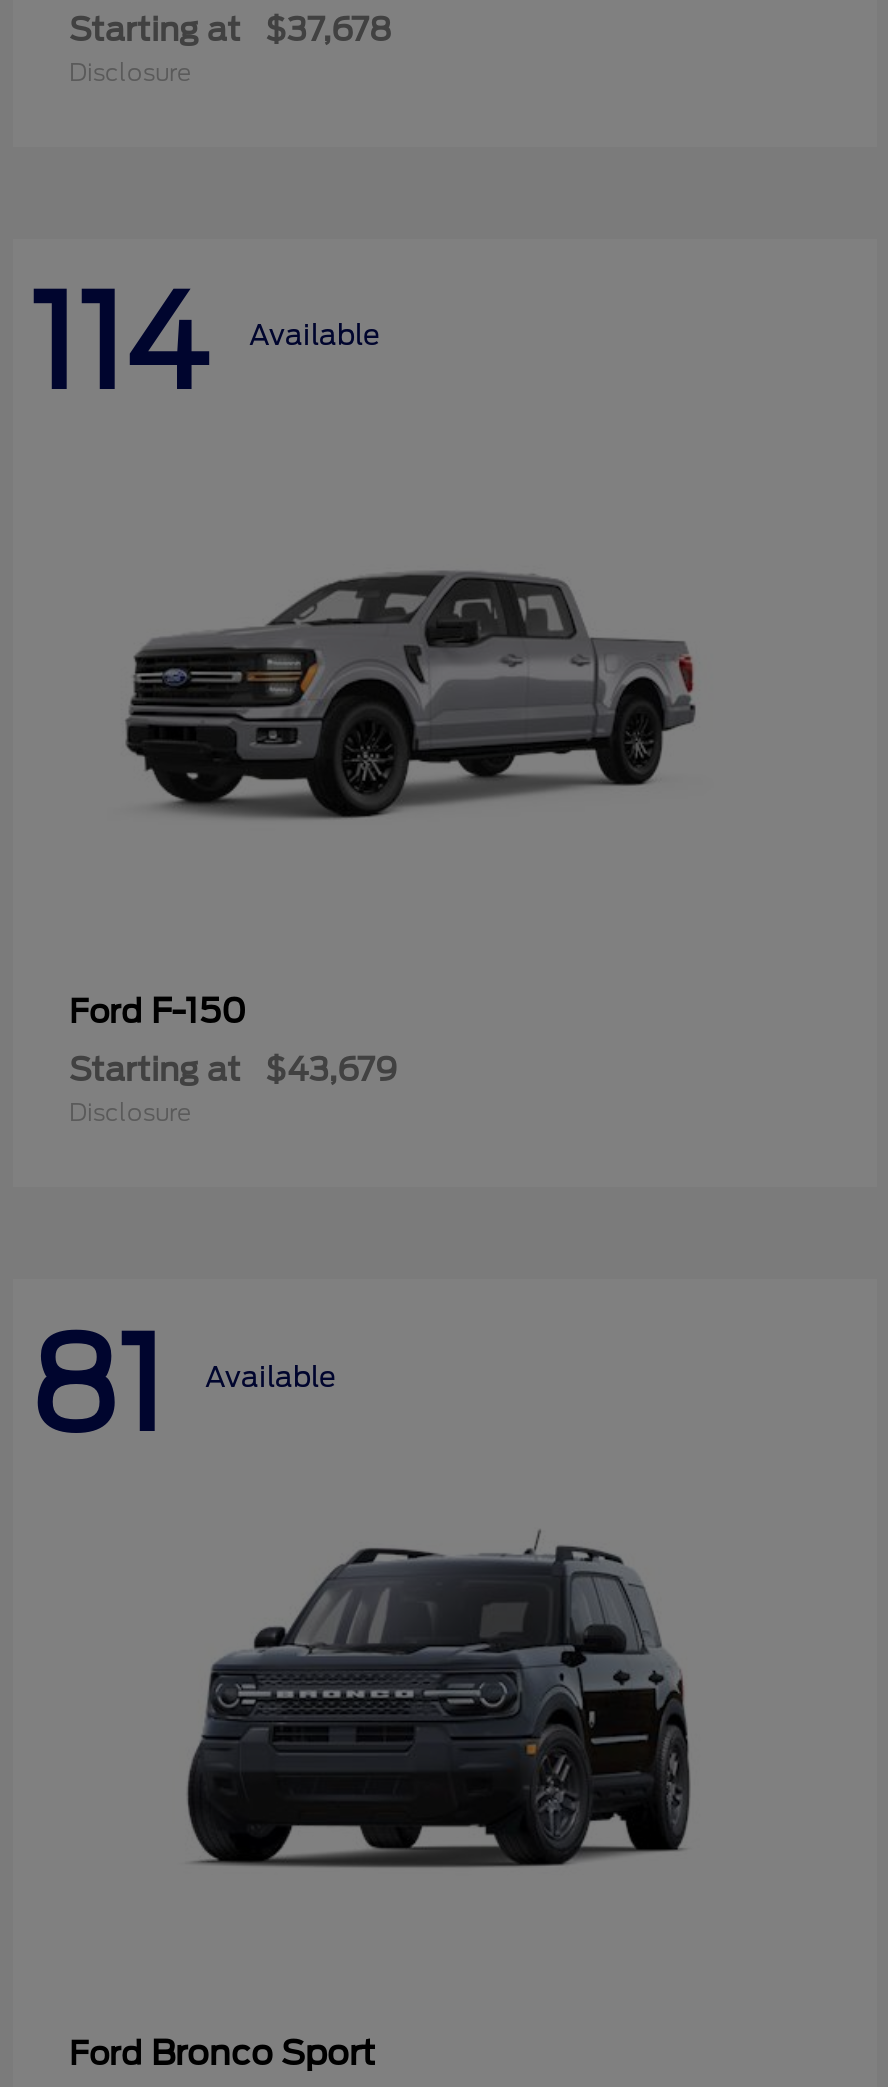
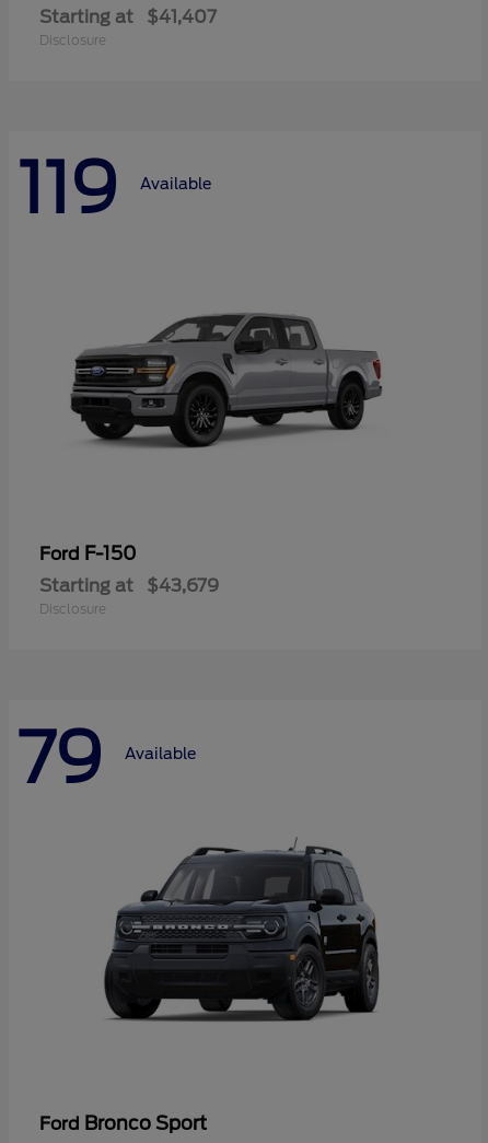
- Starting at $37,678
+ Starting at $41,407

- 114 Available
+ 119 Available

- 81 Available
+ 79 Available
